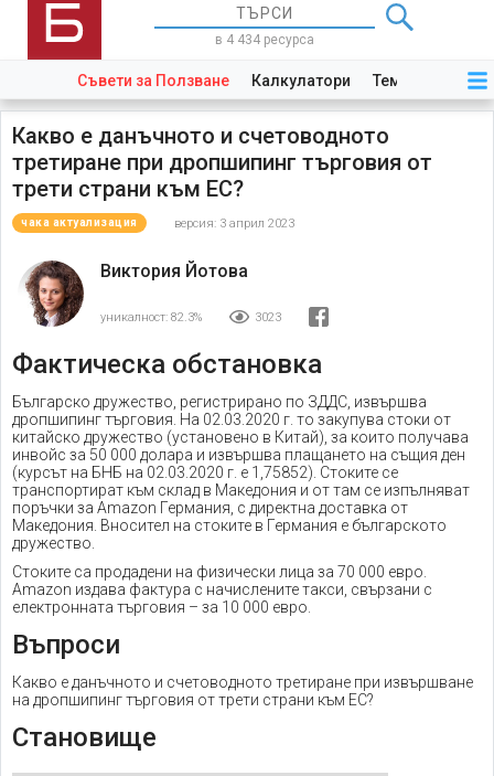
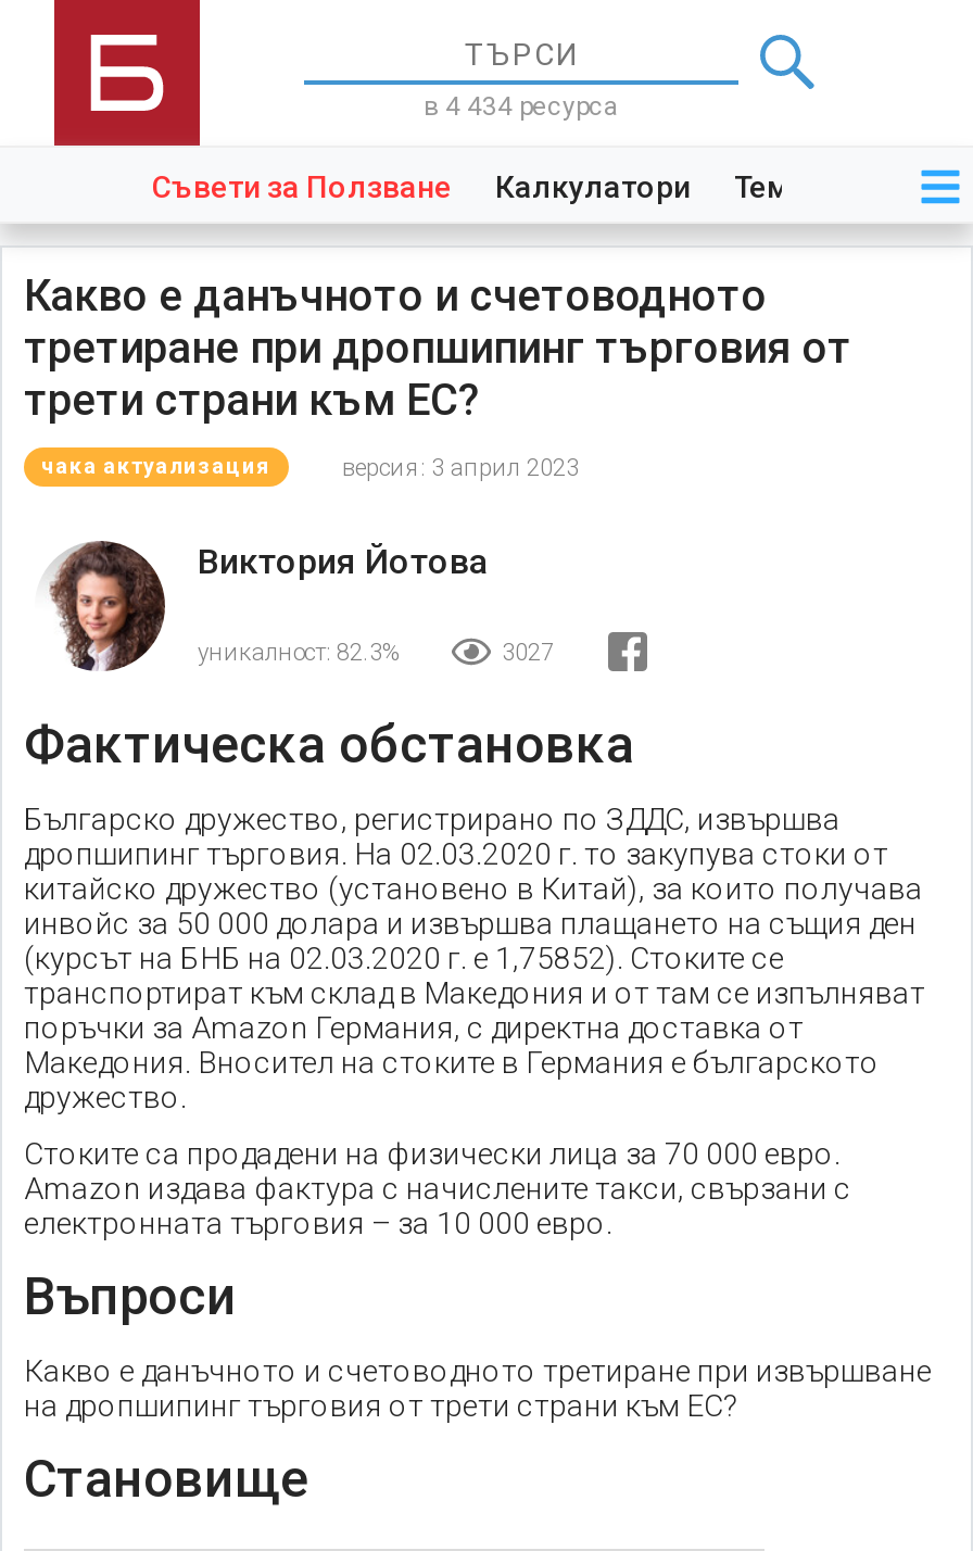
- 3023
+ 3027
